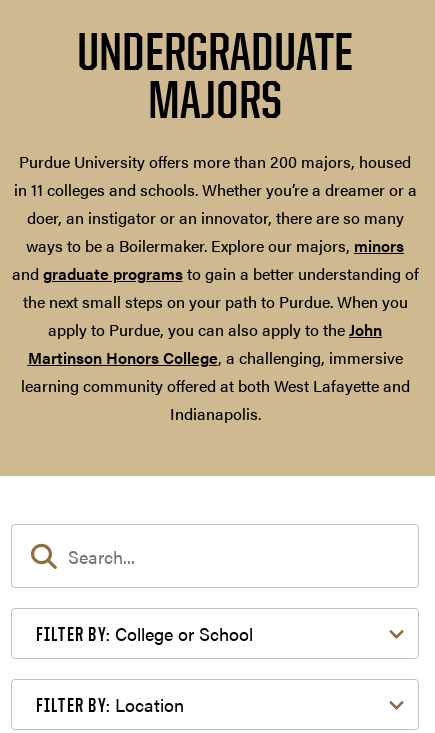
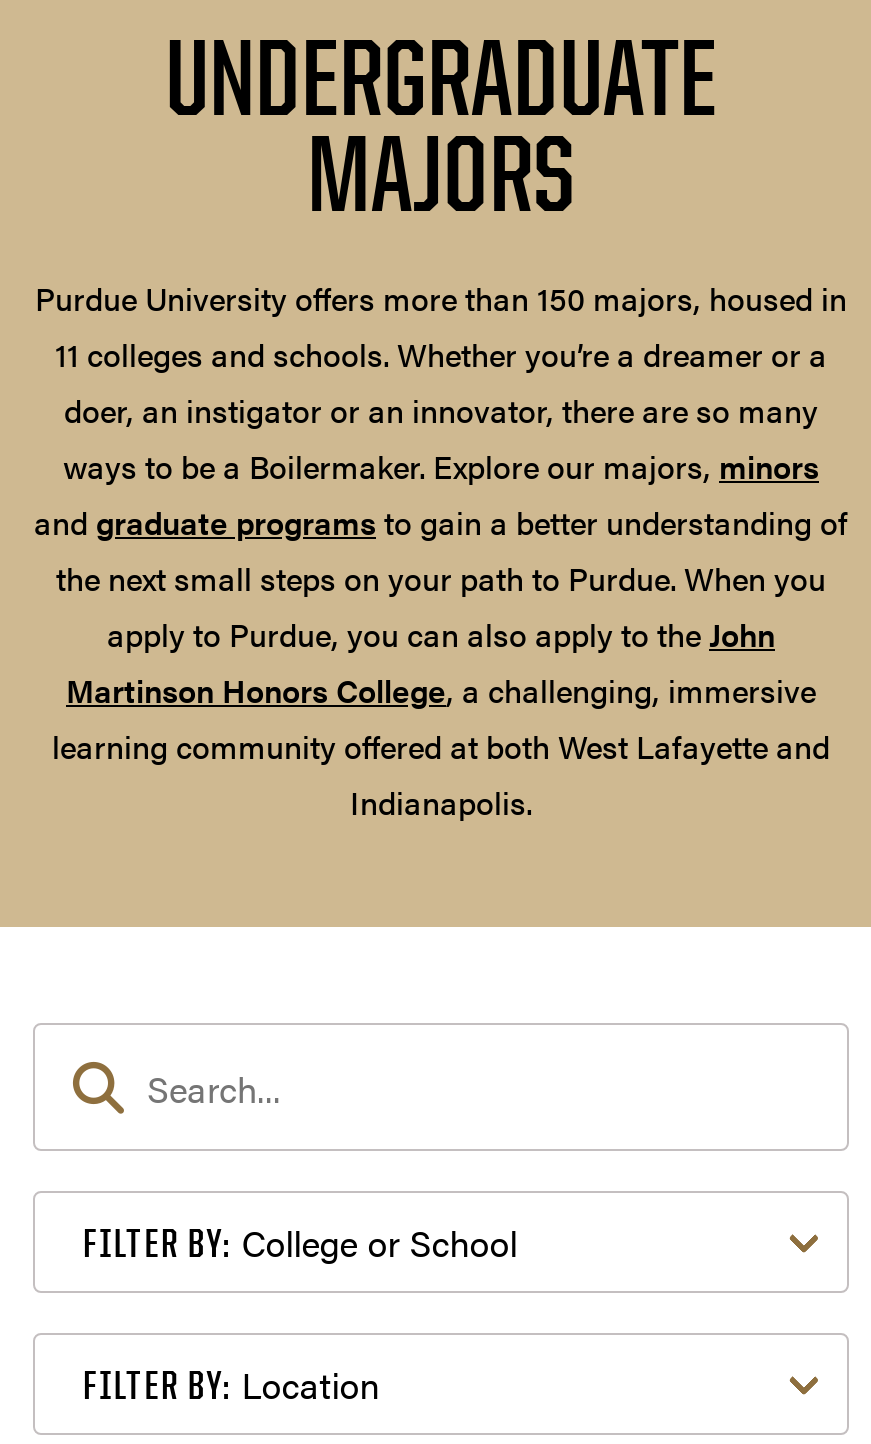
- Purdue University offers more than 200 majors, housed
- in 11 colleges and schools. Whether you’re a dreamer or a
+ Purdue University offers more than 150 majors, housed in
+ 11 colleges and schools. Whether you’re a dreamer or a
